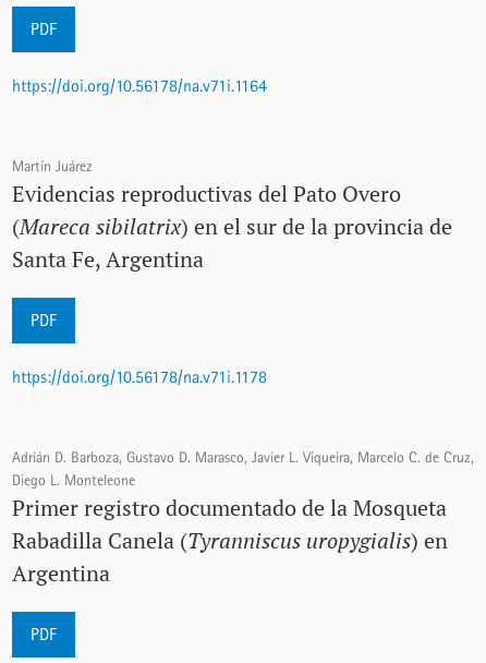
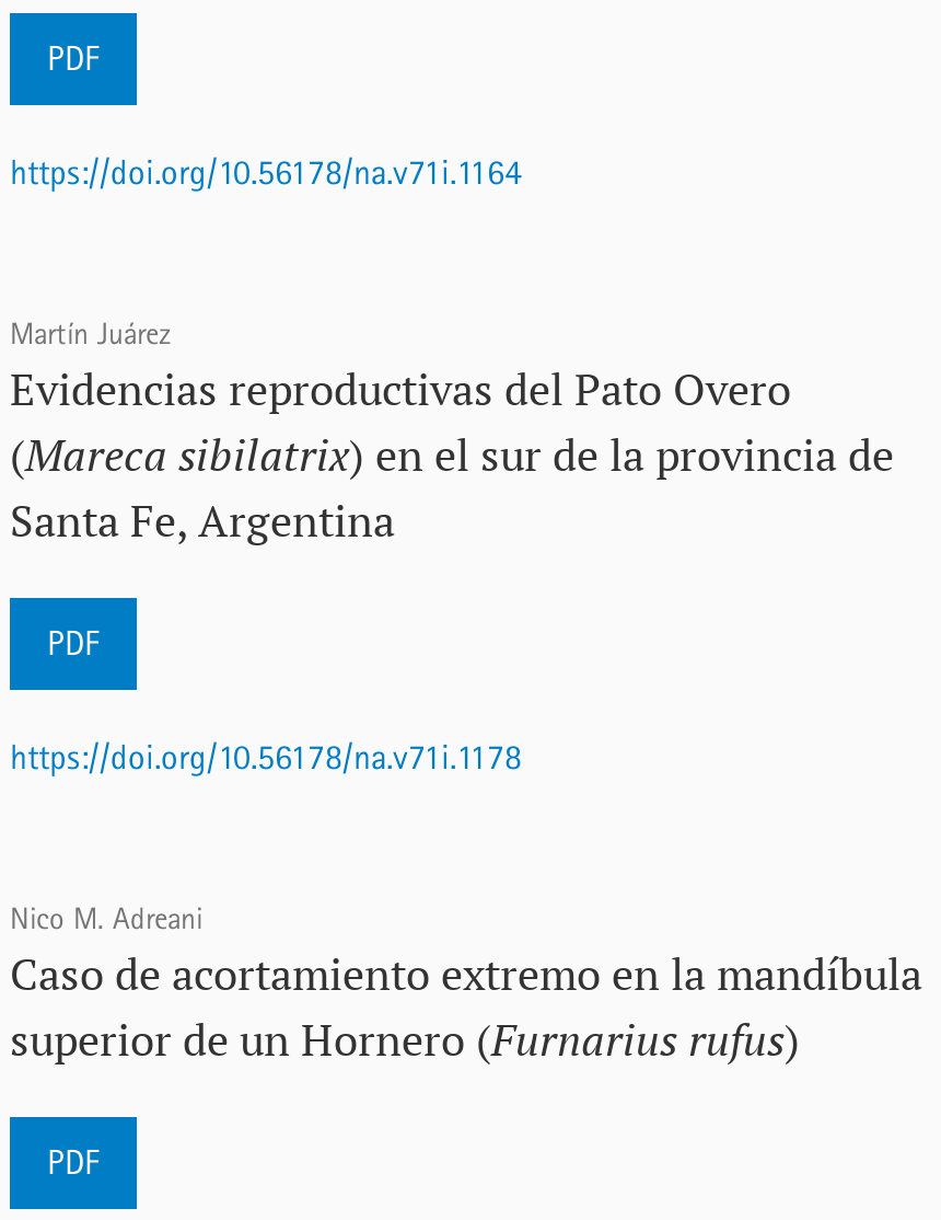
- Adrián D. Barboza, Gustavo D. Marasco, Javier L. Viqueira, Marcelo C. de Cruz,
- Diego L. Monteleone
- Primer registro documentado de la Mosqueta
- Rabadilla Canela (Tyranniscus uropygialis) en
- Argentina
+ Nico M. Adreani
+ Caso de acortamiento extremo en la mandíbula
+ superior de un Hornero (Furnarius rufus)
